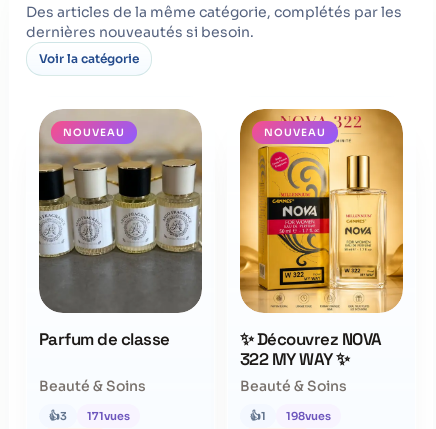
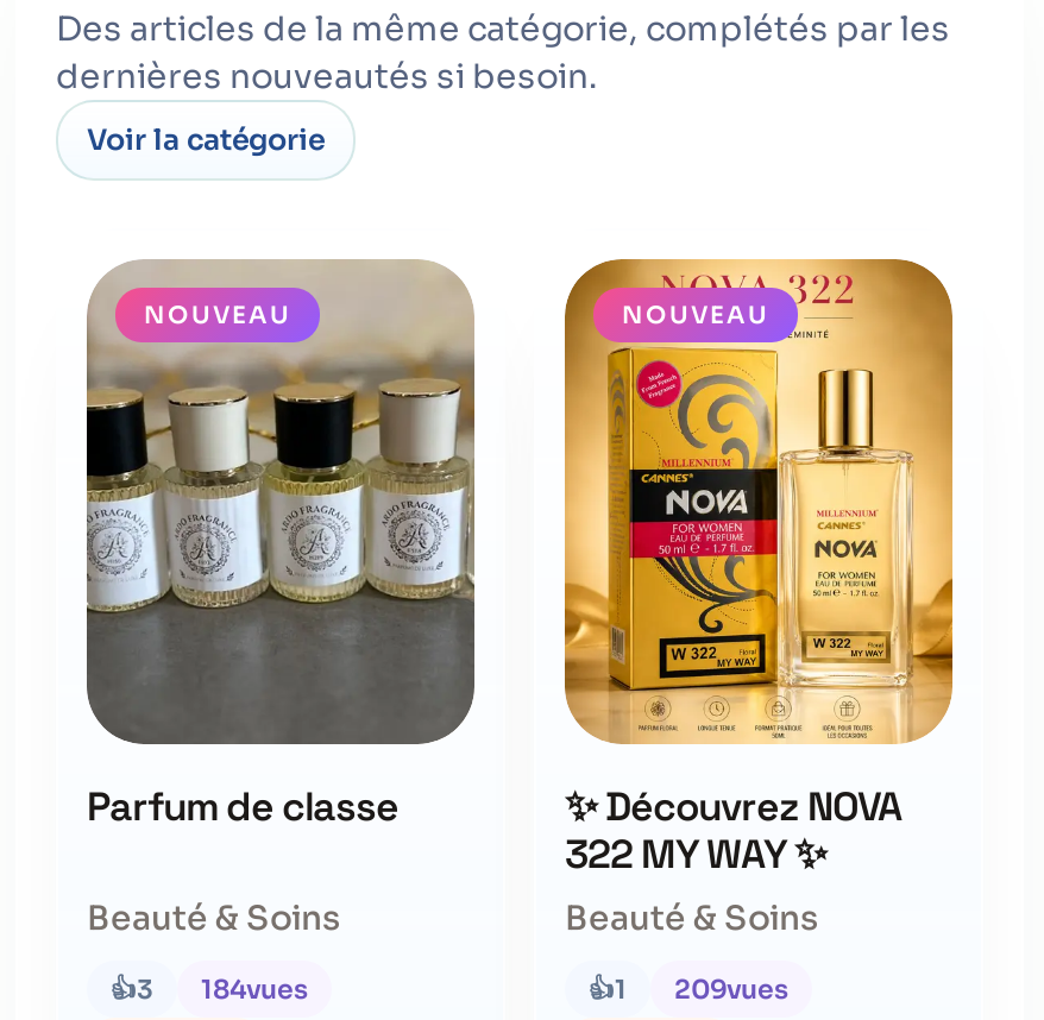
- 171vues
+ 184vues

- 198vues
+ 209vues
